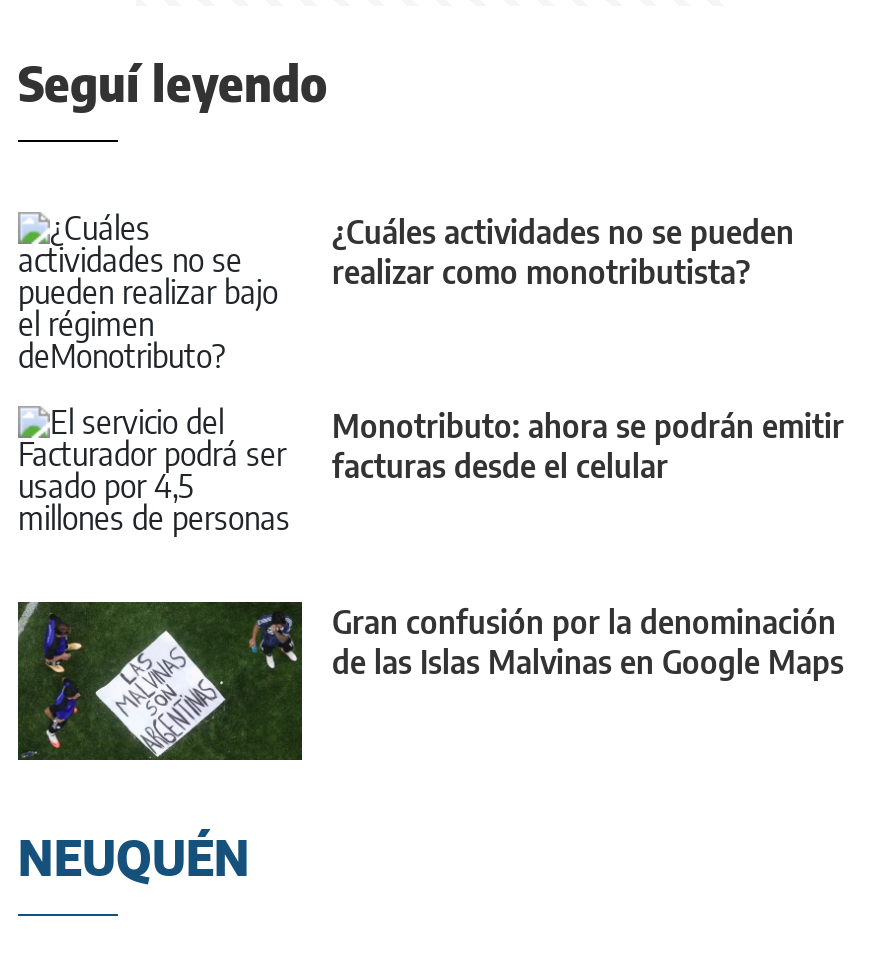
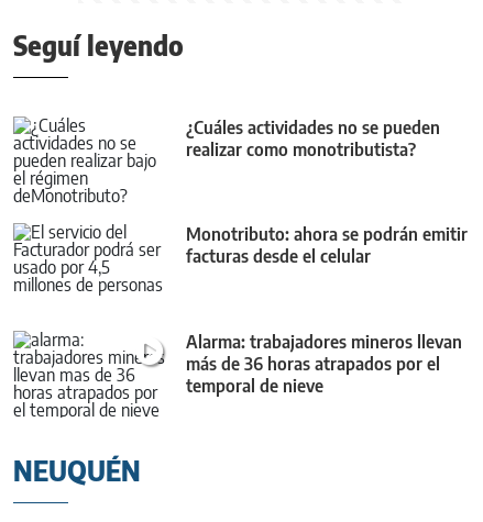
- [image]
- Gran confusión por la denominación
- de las Islas Malvinas en Google Maps
+ [image]
+ Alarma: trabajadores mineros llevan
+ más de 36 horas atrapados por el
+ temporal de nieve
